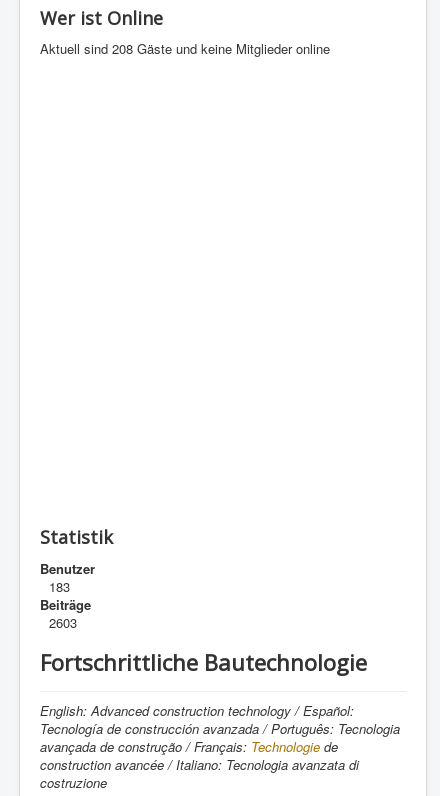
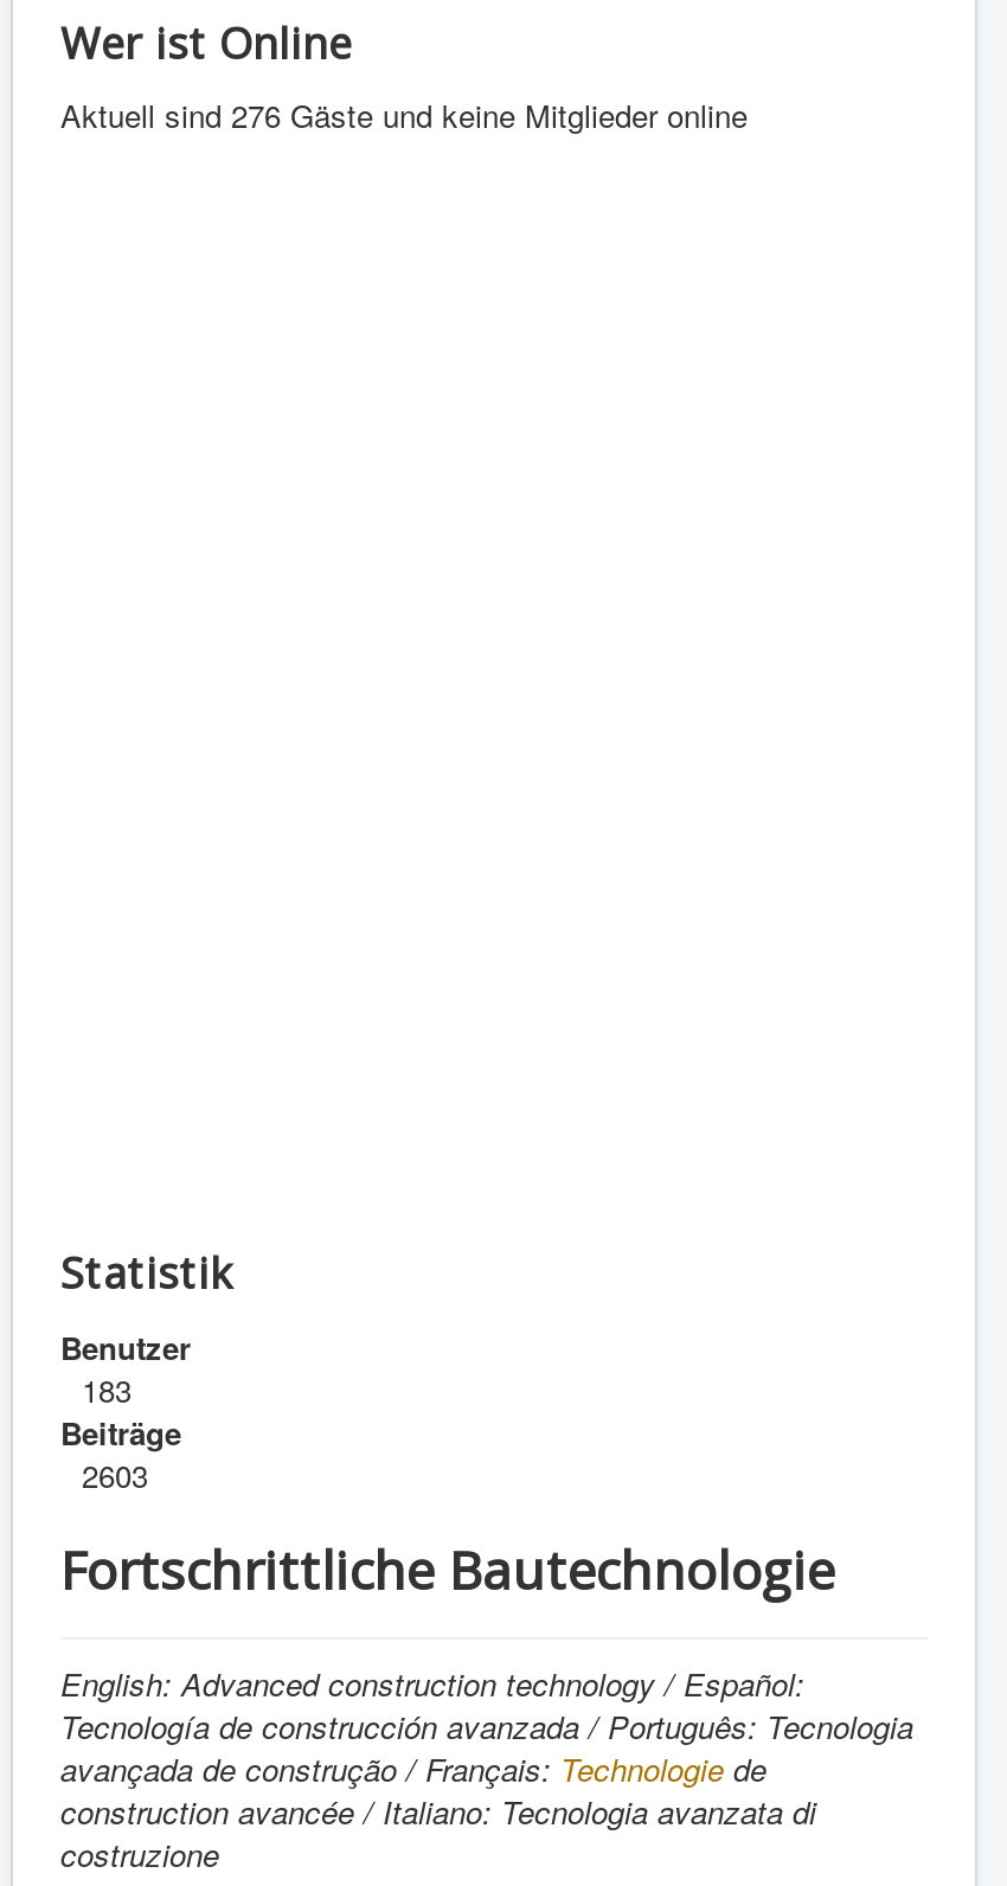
- Aktuell sind 208 Gäste und keine Mitglieder online
+ Aktuell sind 276 Gäste und keine Mitglieder online
